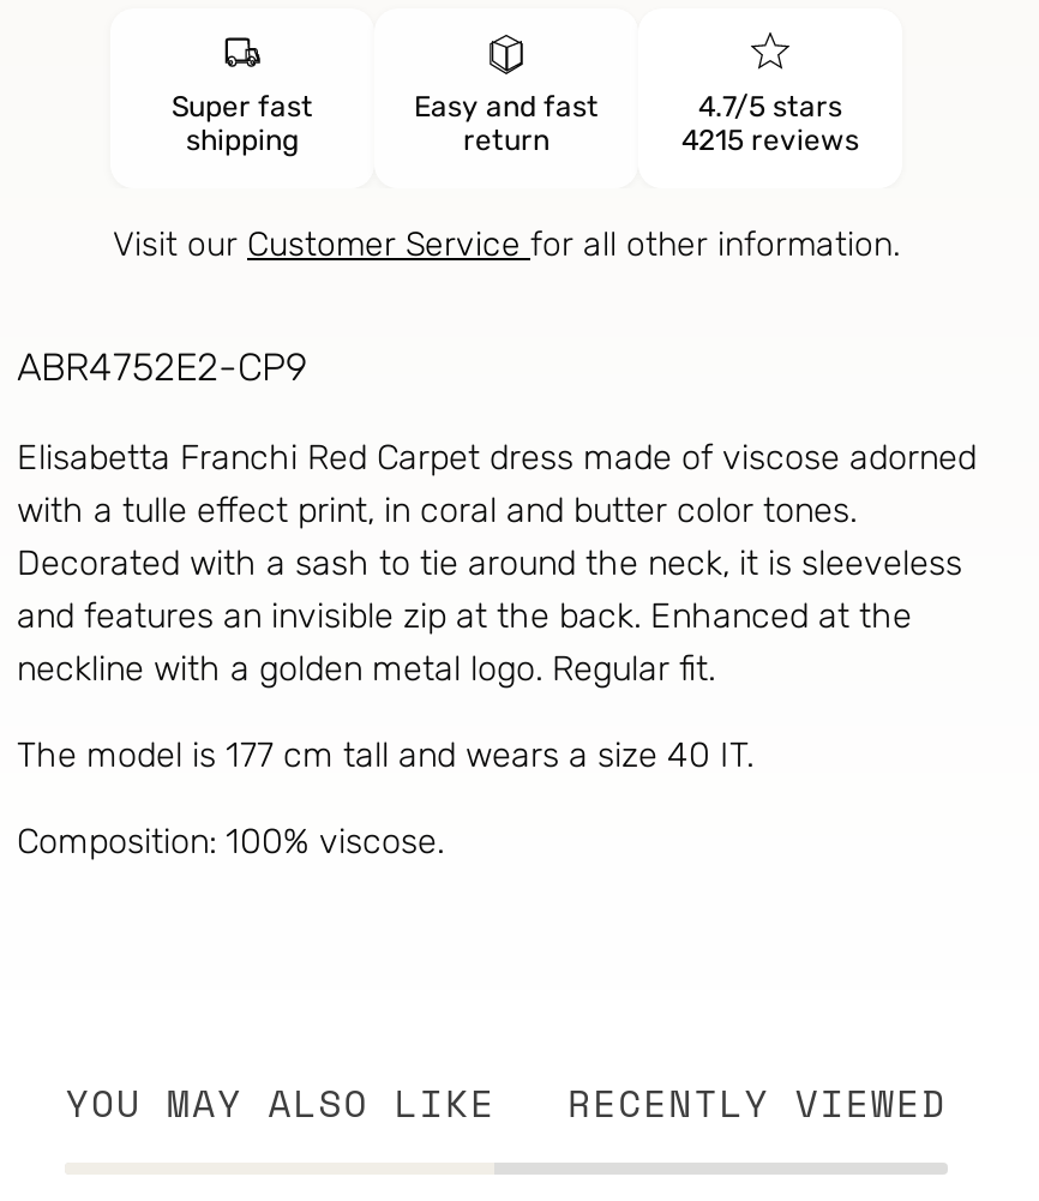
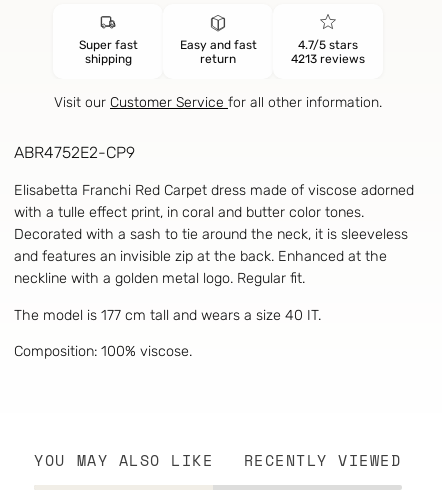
- 4215 reviews
+ 4213 reviews
